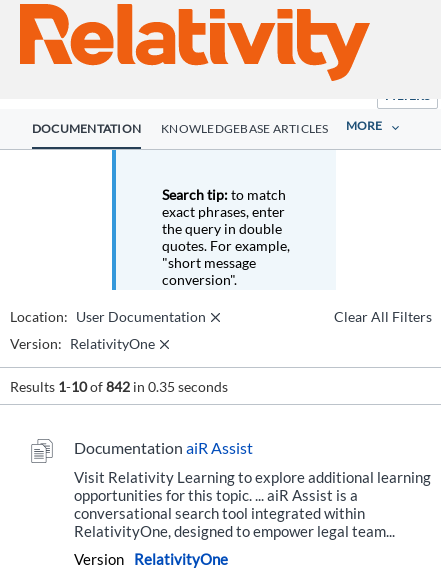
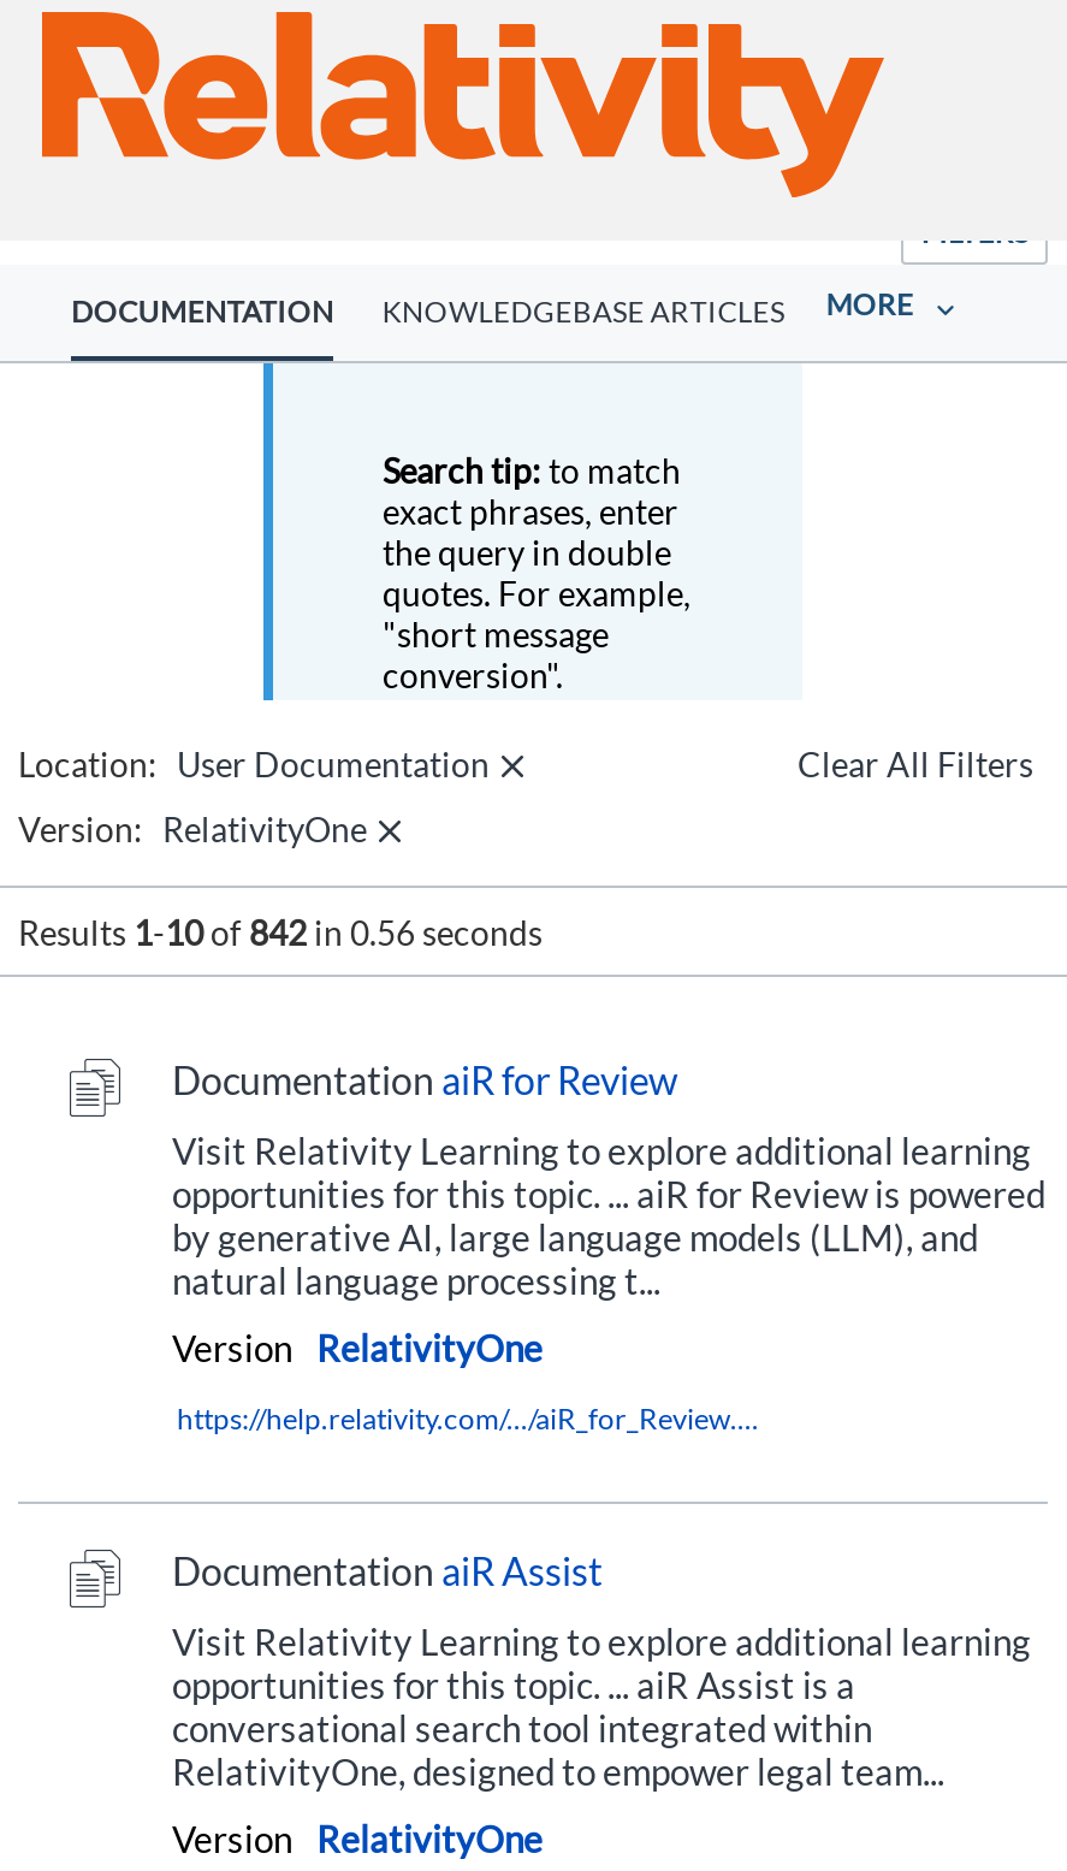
- Results 1-10 of 842 in 0.35 seconds
+ Results 1-10 of 842 in 0.56 seconds
+ Documentation aiR for Review
+ Visit Relativity Learning to explore additional learning
+ opportunities for this topic. ... aiR for Review is powered
+ by generative AI, large language models (LLM), and
+ natural language processing t...
+ Version RelativityOne
+ https://help.relativity.com/.../aiR_for_Review....
